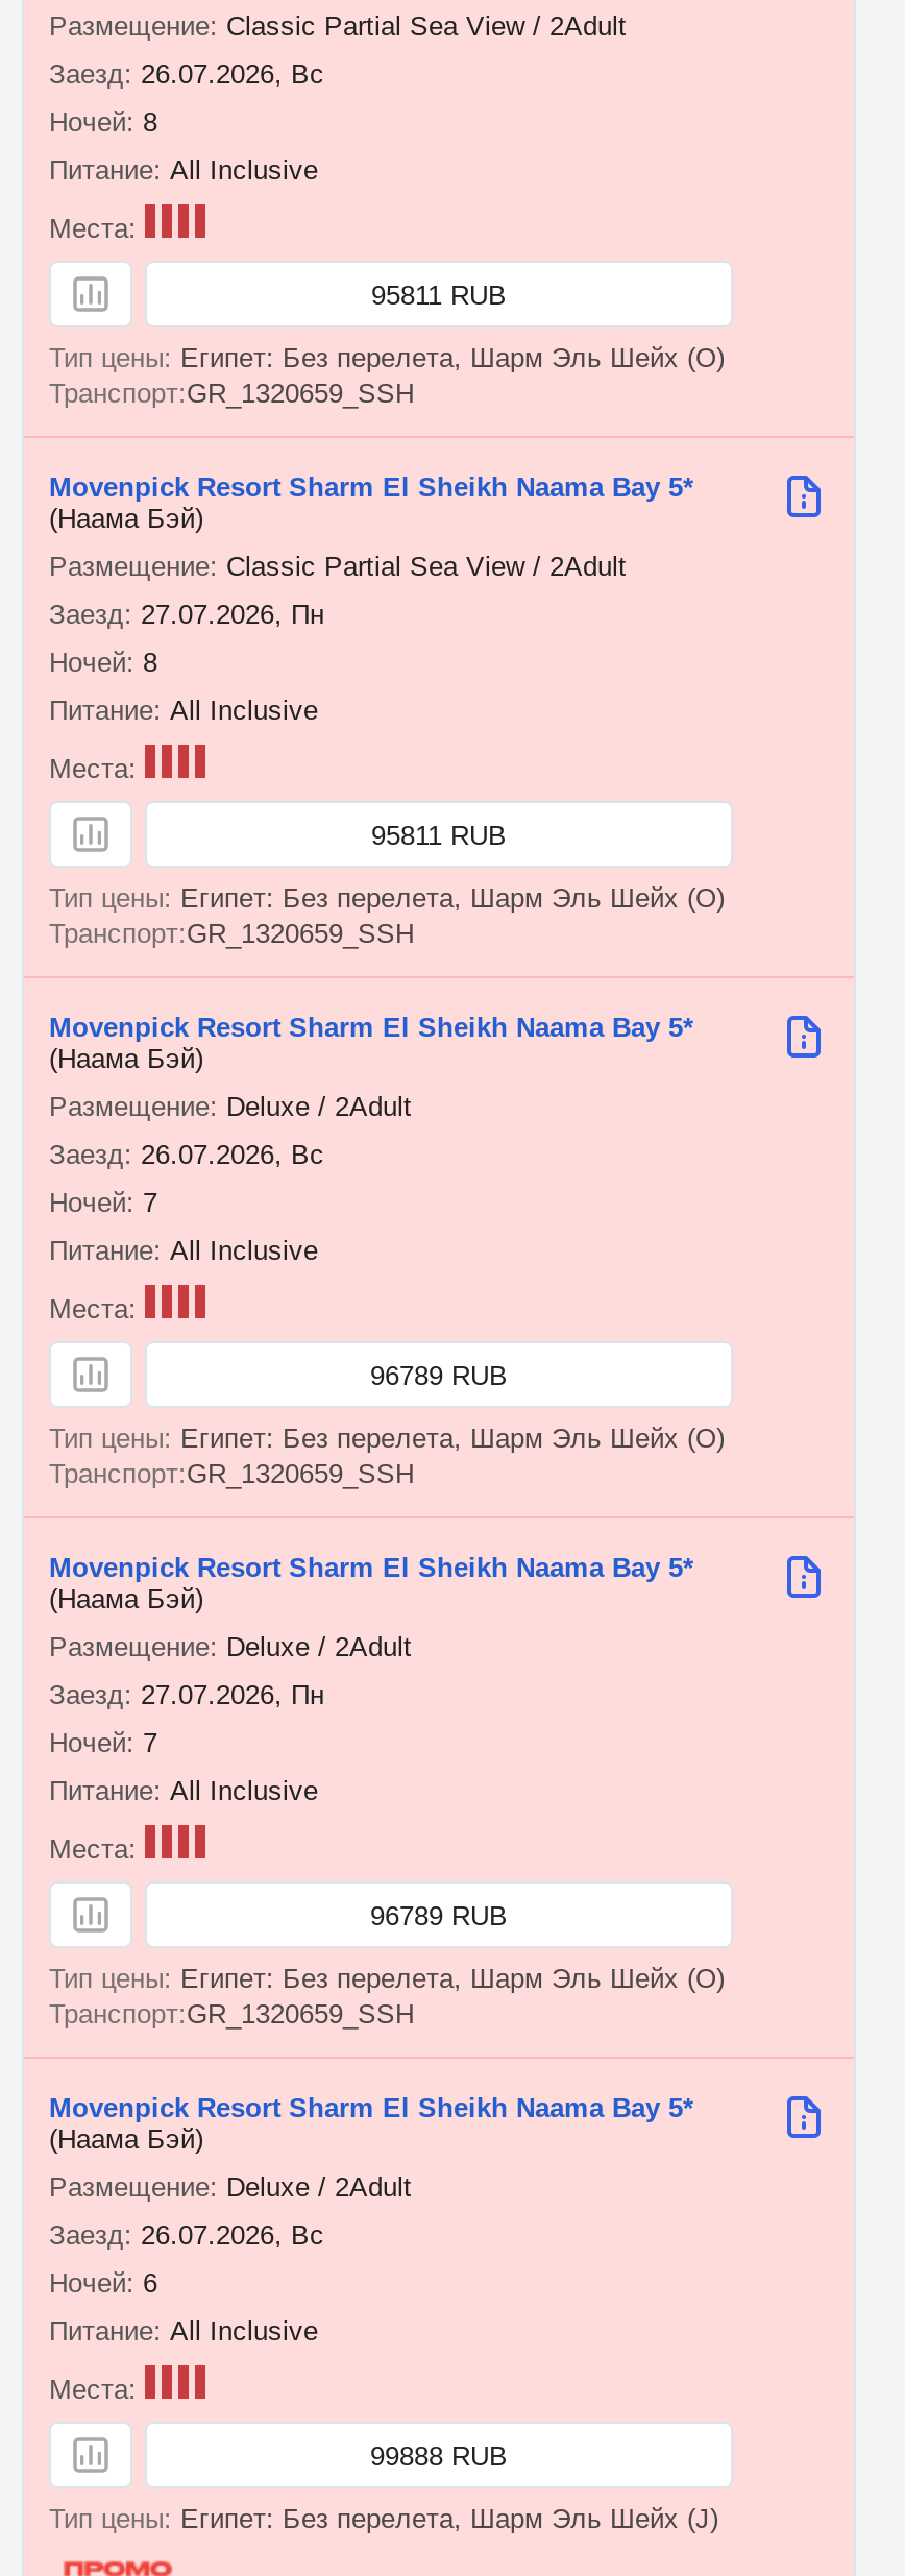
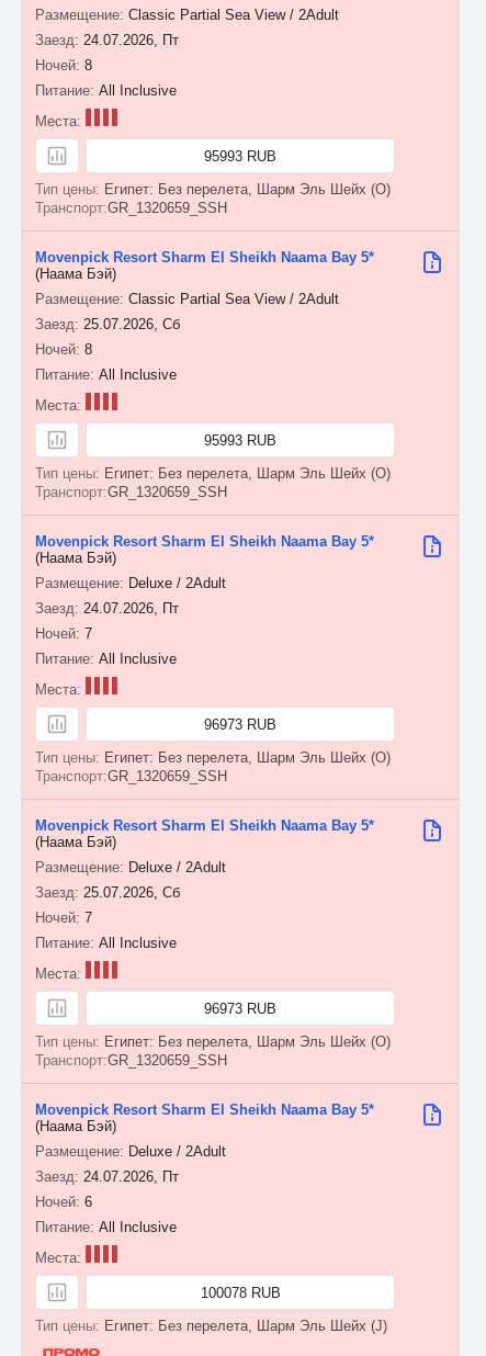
- 26.07.2026, Вс
+ 24.07.2026, Пт

- 95811 RUB
+ 95993 RUB

- 27.07.2026, Пн
+ 25.07.2026, Сб

- 95811 RUB
+ 95993 RUB

- 26.07.2026, Вс
+ 24.07.2026, Пт

- 96789 RUB
+ 96973 RUB

- 27.07.2026, Пн
+ 25.07.2026, Сб

- 96789 RUB
+ 96973 RUB

- 26.07.2026, Вс
+ 24.07.2026, Пт

- 99888 RUB
+ 100078 RUB
